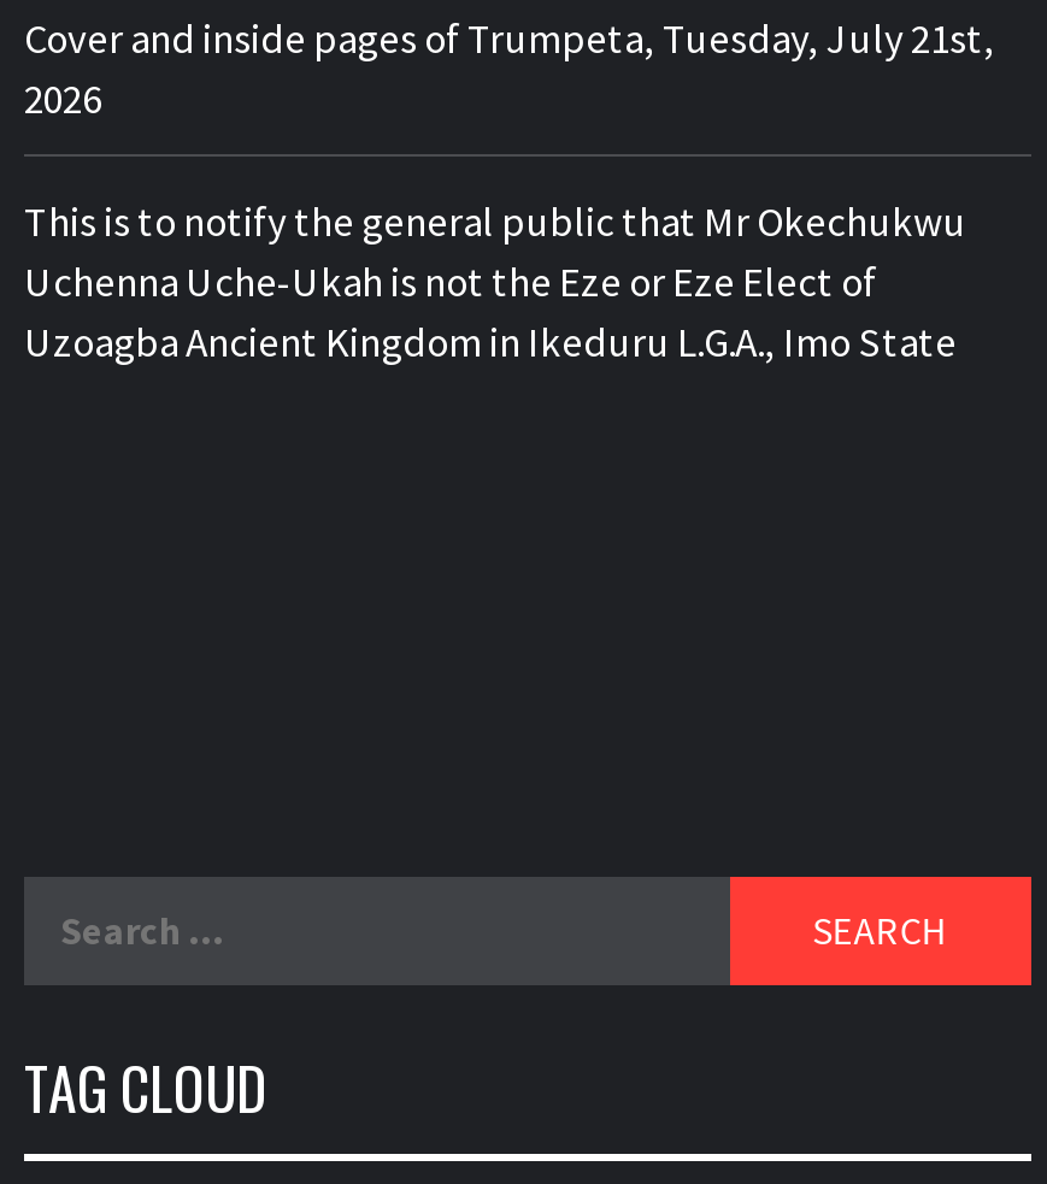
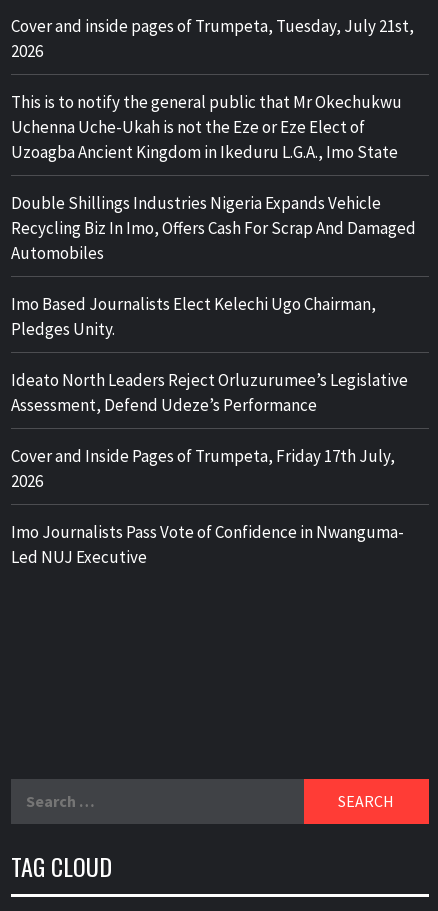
+ Double Shillings Industries Nigeria Expands Vehicle
+ Recycling Biz In Imo, Offers Cash For Scrap And Damaged
+ Automobiles
+ Imo Based Journalists Elect Kelechi Ugo Chairman,
+ Pledges Unity.
+ Ideato North Leaders Reject Orluzurumee’s Legislative
+ Assessment, Defend Udeze’s Performance
+ Cover and Inside Pages of Trumpeta, Friday 17th July,
+ 2026
+ Imo Journalists Pass Vote of Confidence in Nwanguma-
+ Led NUJ Executive
